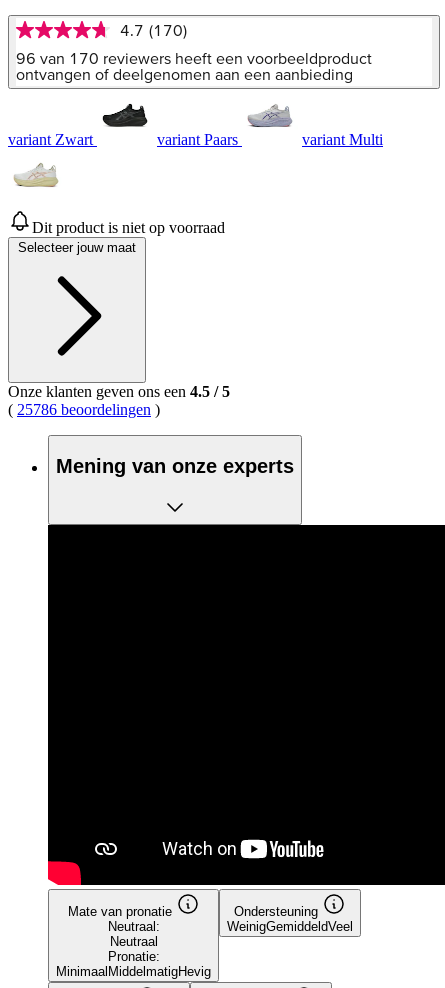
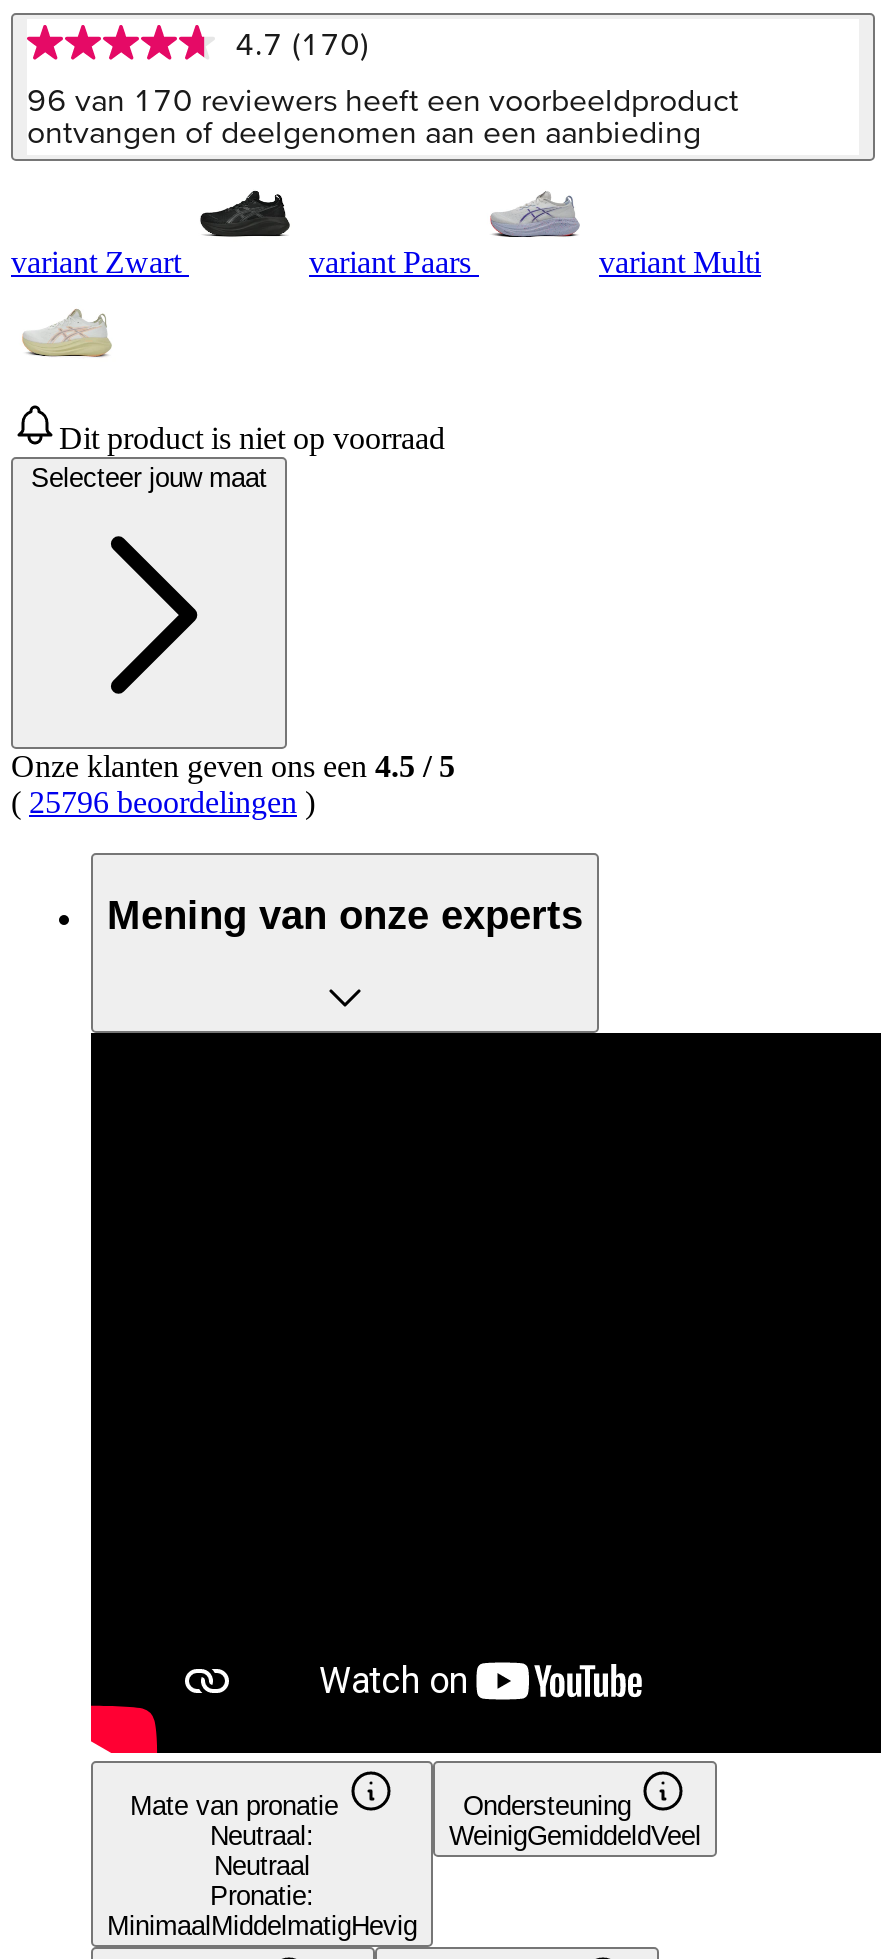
- (25786 beoordelingen)
+ (25796 beoordelingen)
